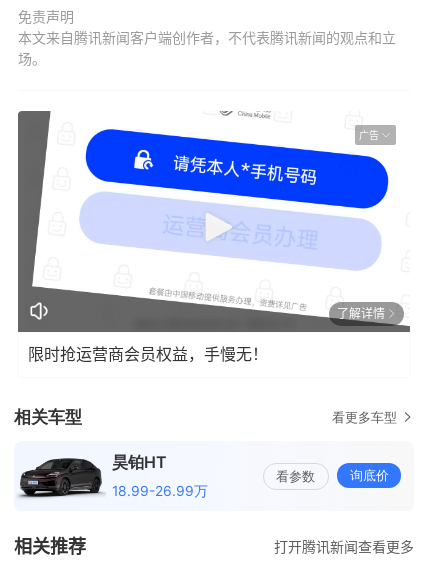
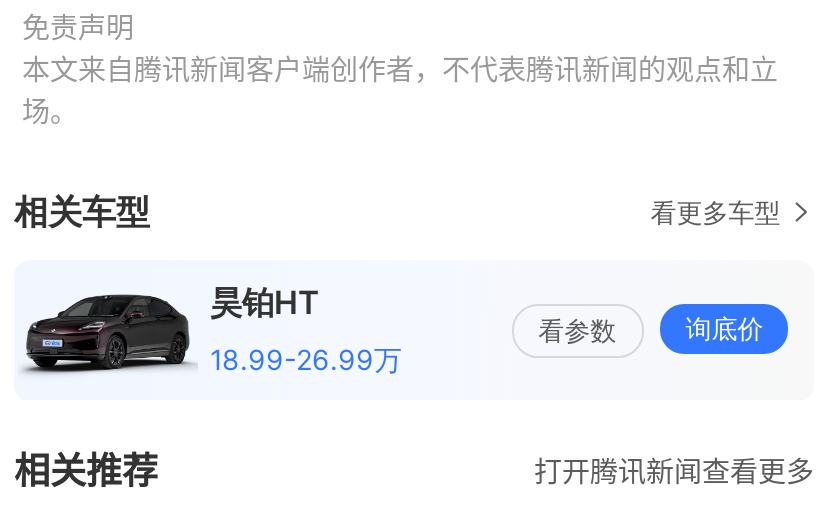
- [image]
- 广告

- 了解详情
- 限时抢运营商会员权益，手慢无！
